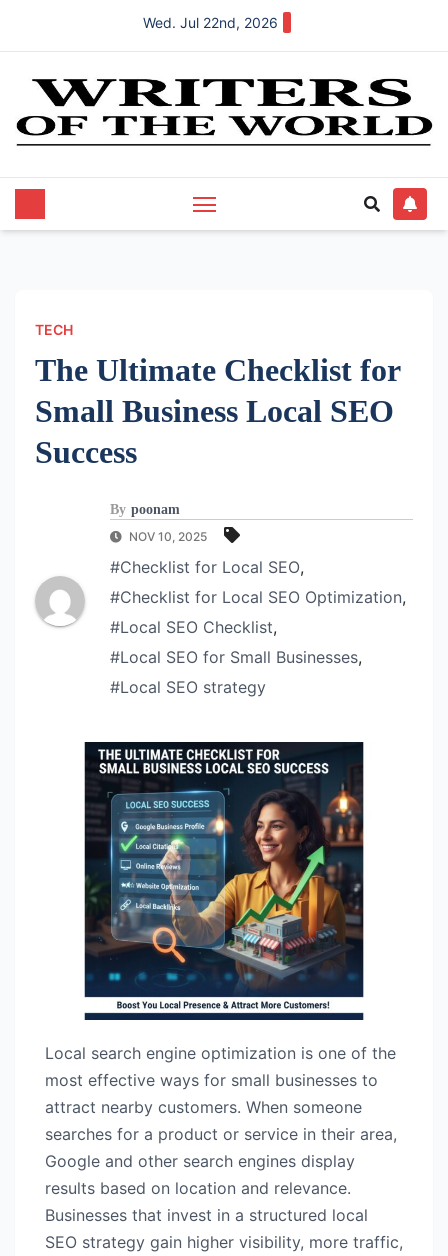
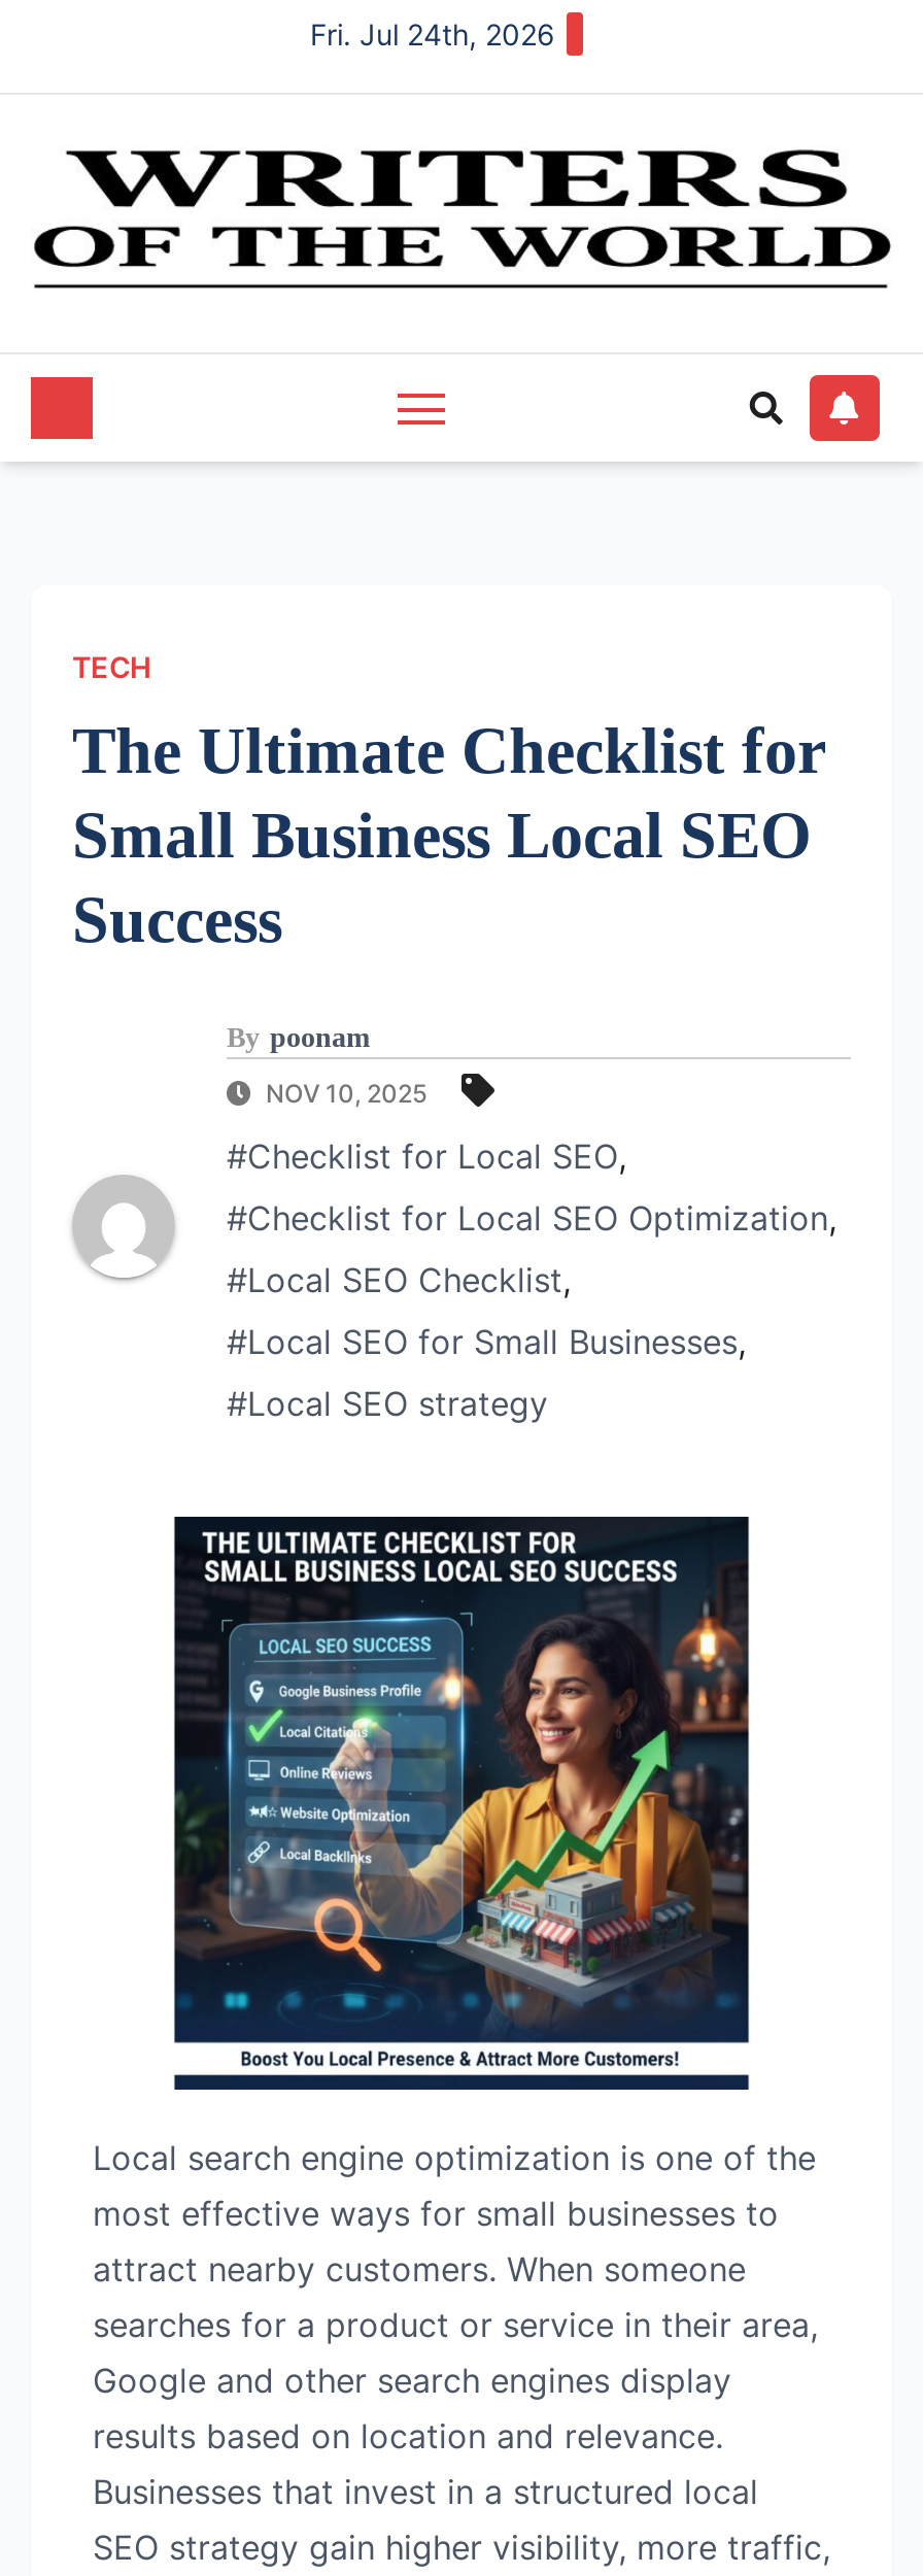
- Wed. Jul 22nd, 2026
+ Fri. Jul 24th, 2026
